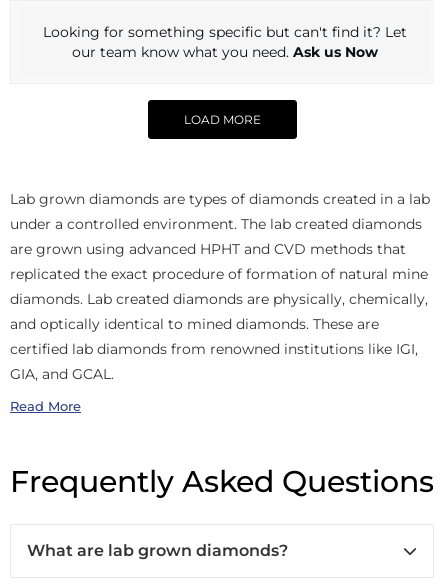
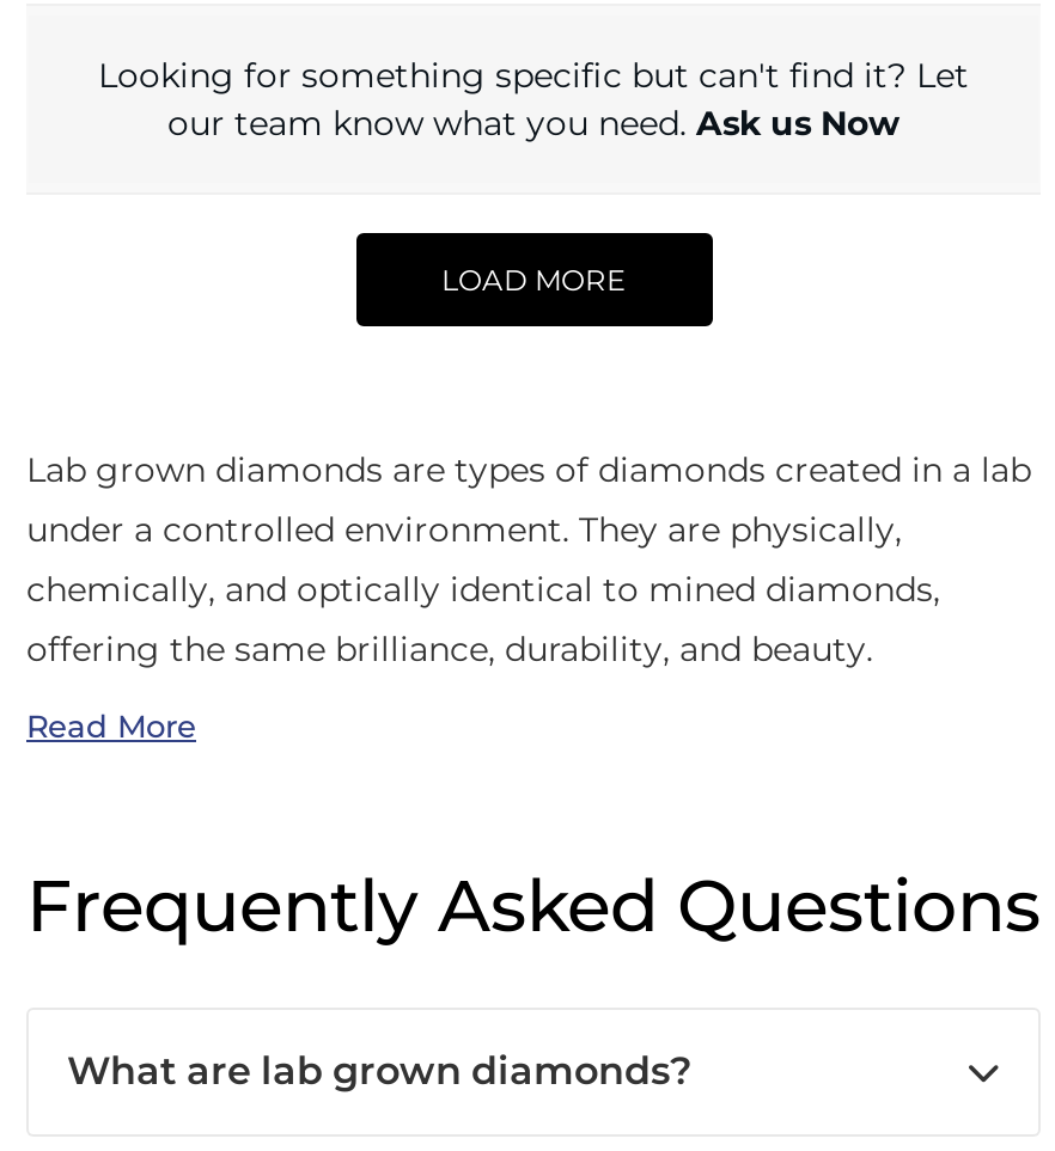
- under a controlled environment. The lab created diamonds
- are grown using advanced HPHT and CVD methods that
- replicated the exact procedure of formation of natural mine
- diamonds. Lab created diamonds are physically, chemically,
- and optically identical to mined diamonds. These are
- certified lab diamonds from renowned institutions like IGI,
- GIA, and GCAL.
+ under a controlled environment. They are physically,
+ chemically, and optically identical to mined diamonds,
+ offering the same brilliance, durability, and beauty.
